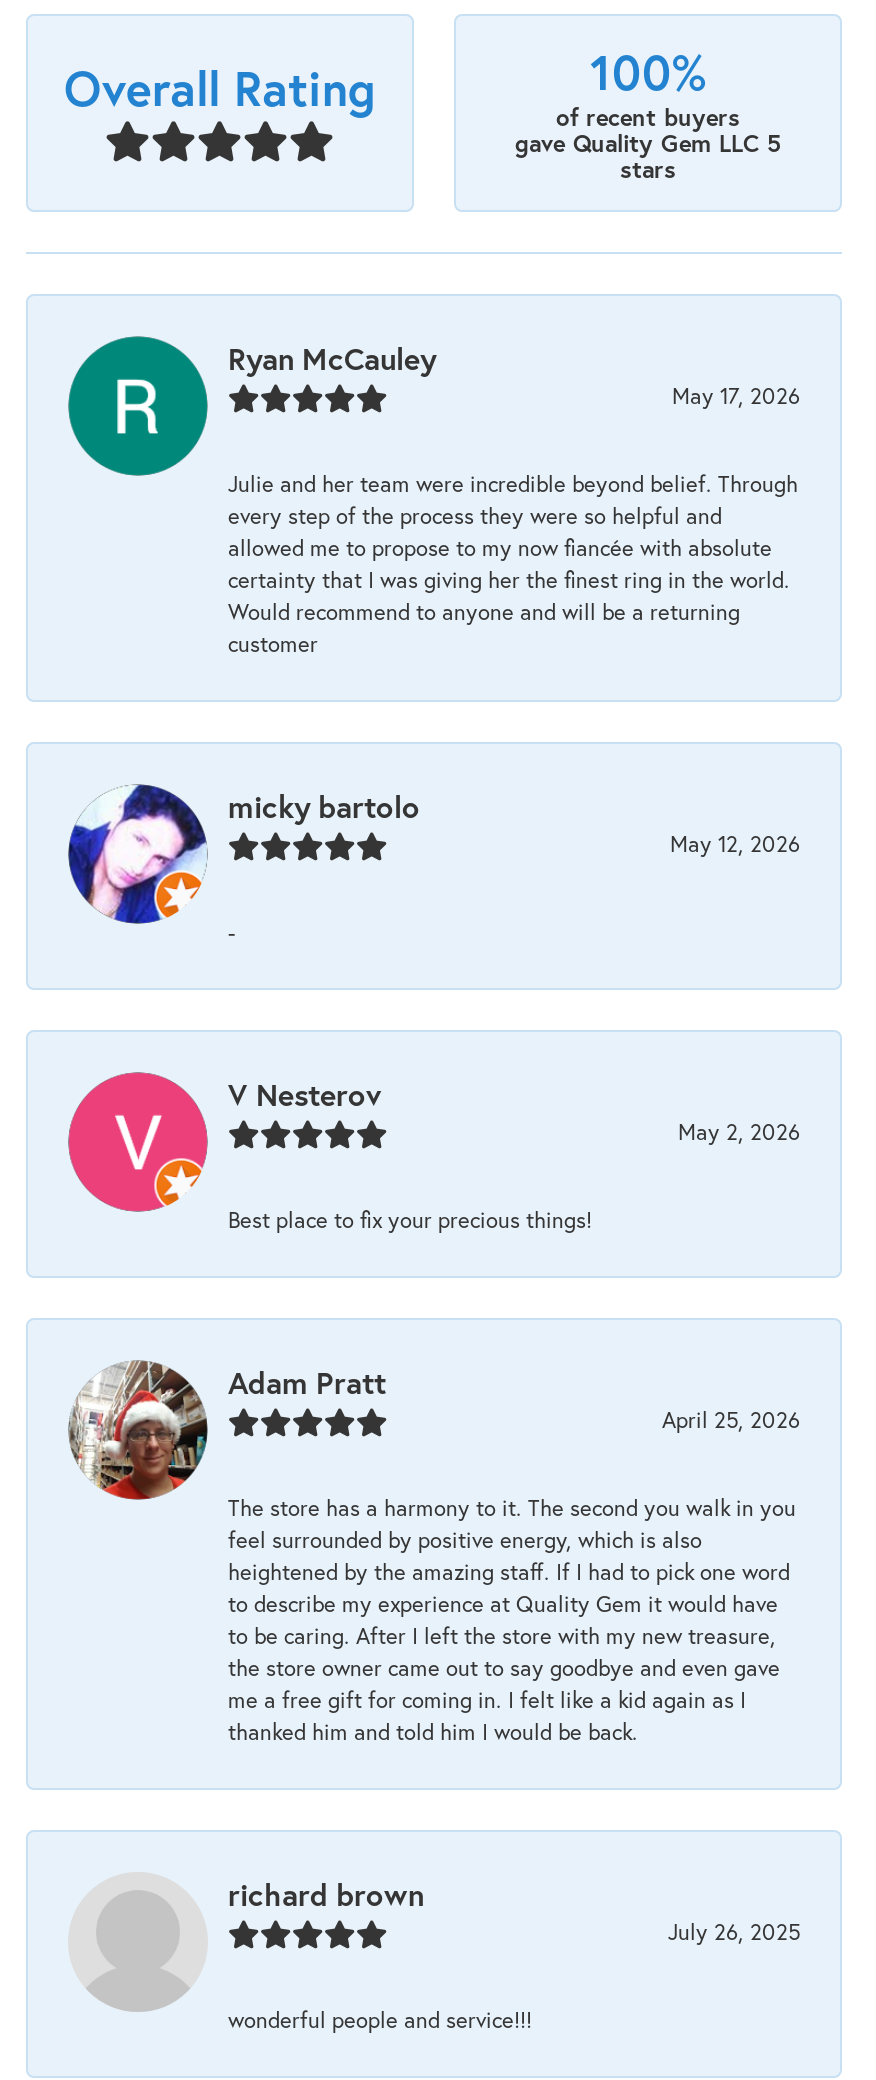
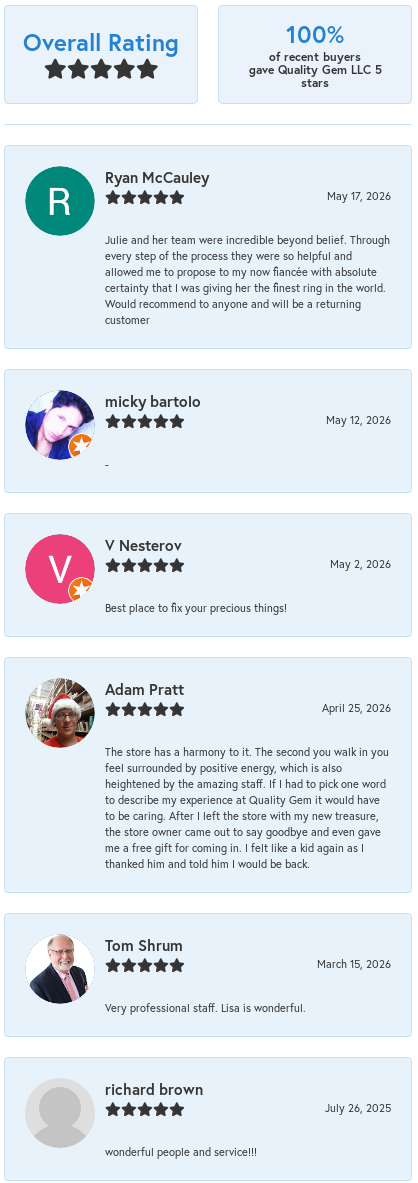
+ [image]
+ Tom Shrum
+ March 15, 2026
+ Very professional staff. Lisa is wonderful.
